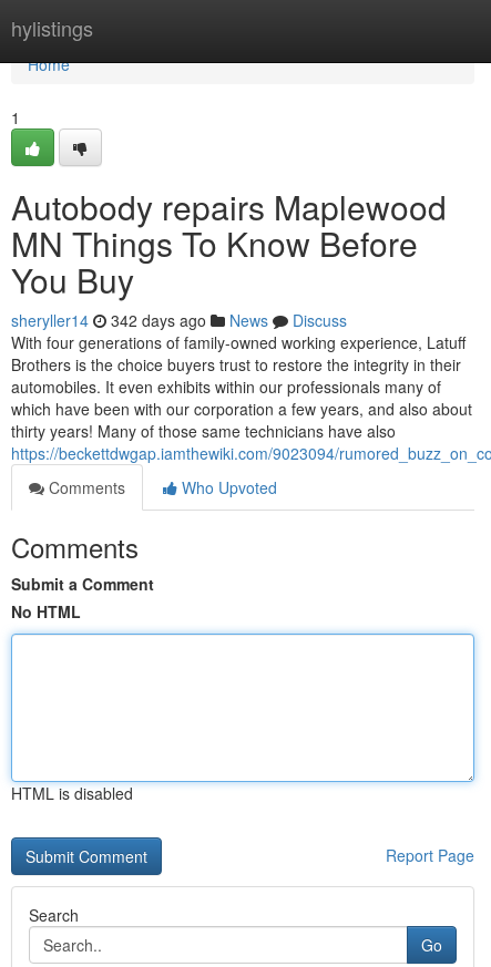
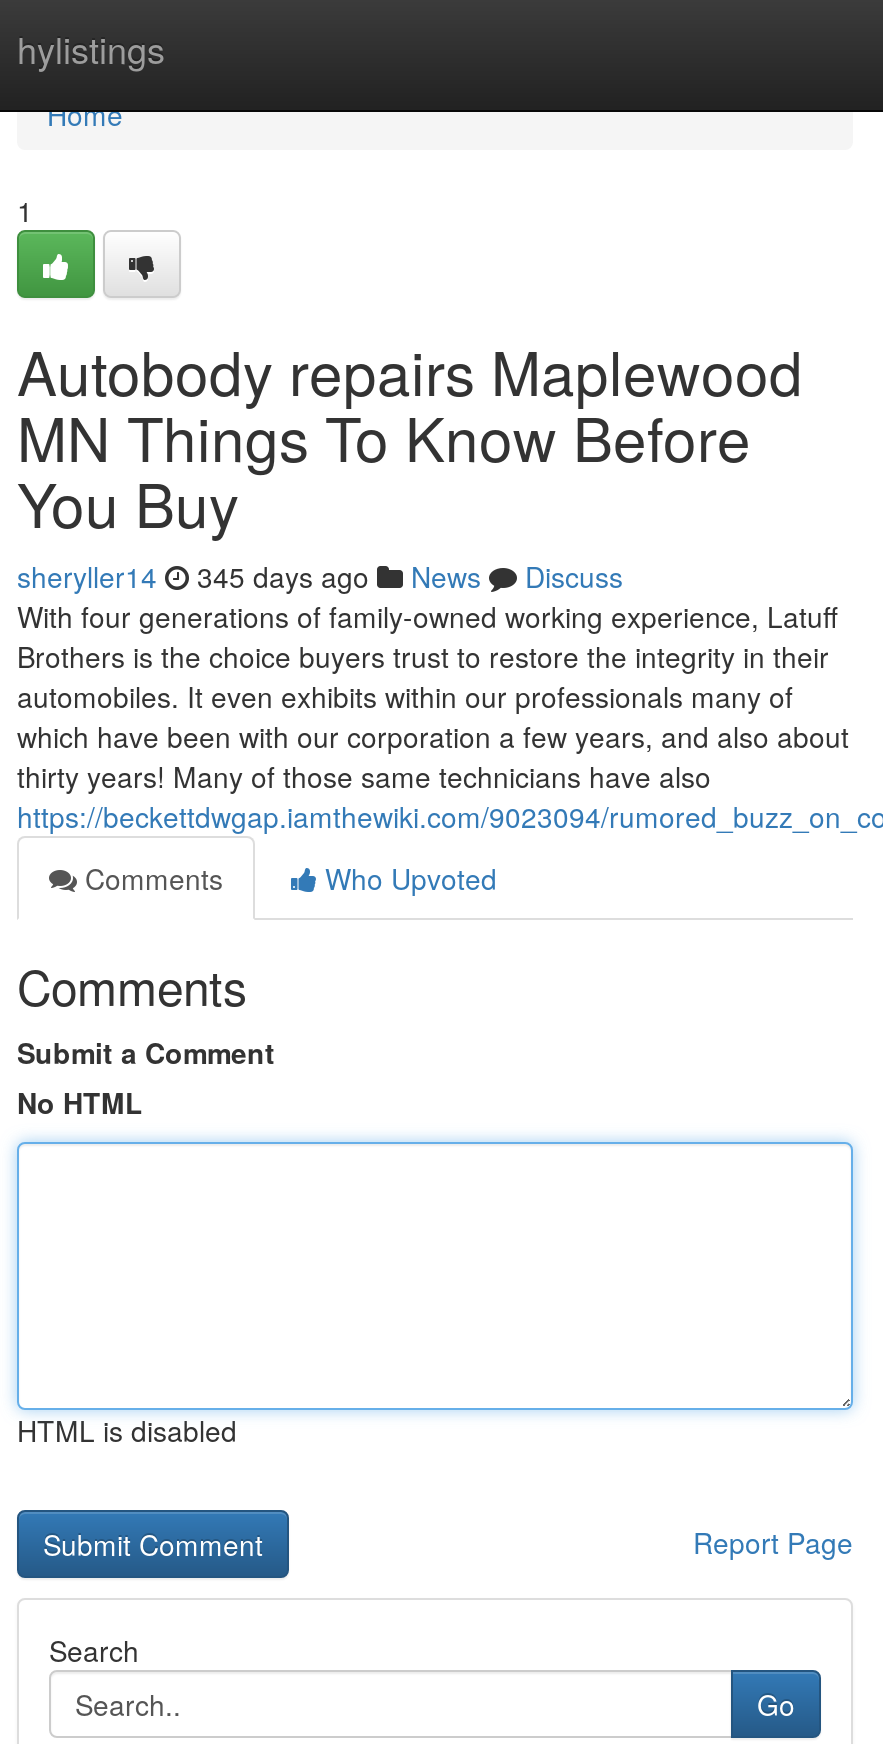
- sheryller14 342 days ago News Discuss
+ sheryller14 345 days ago News Discuss
